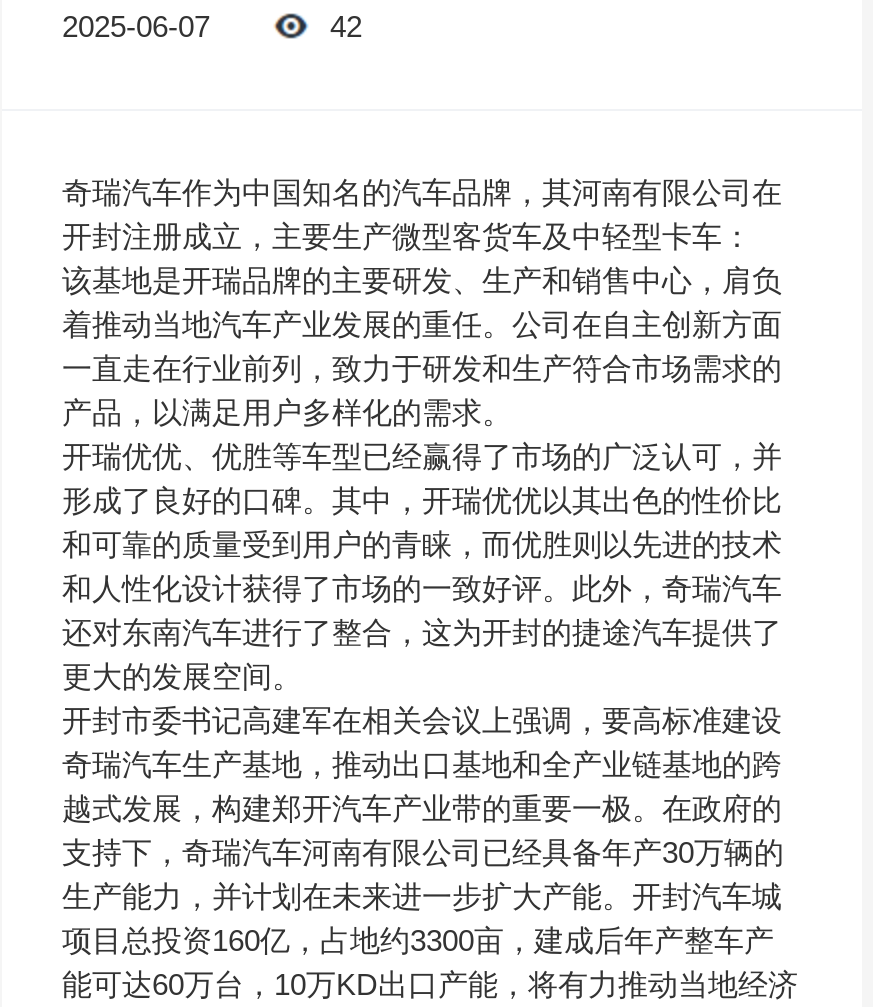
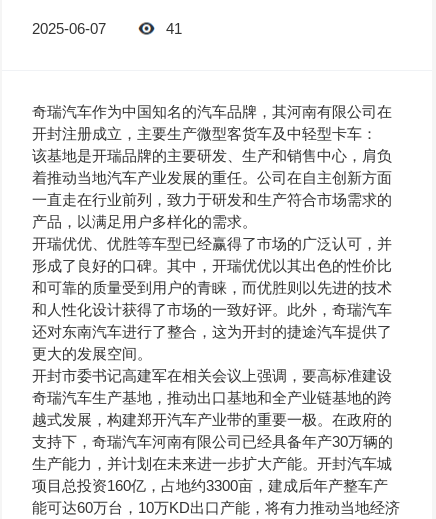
- 42
+ 41
